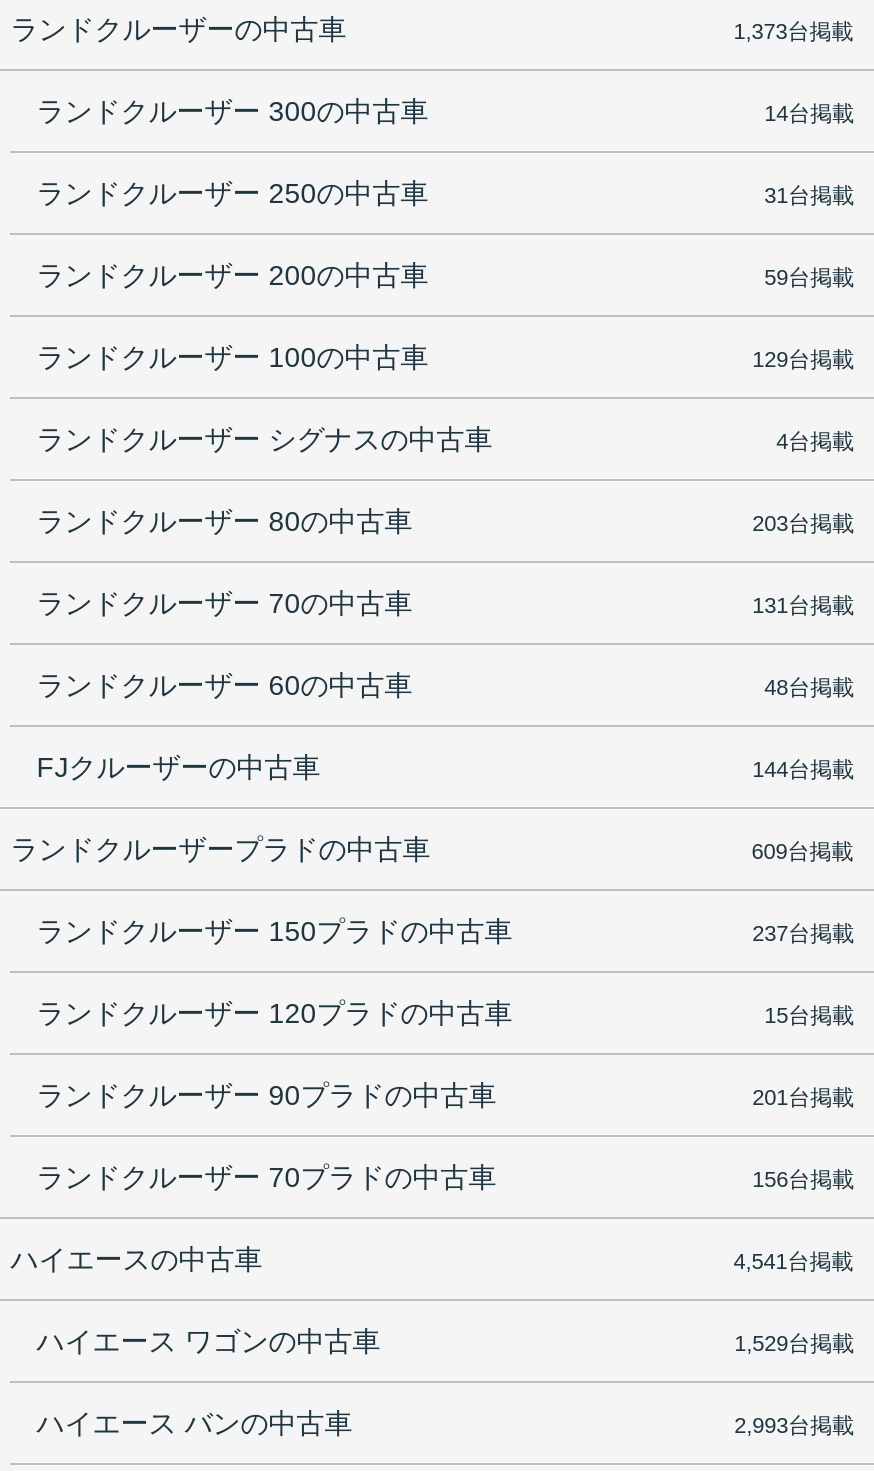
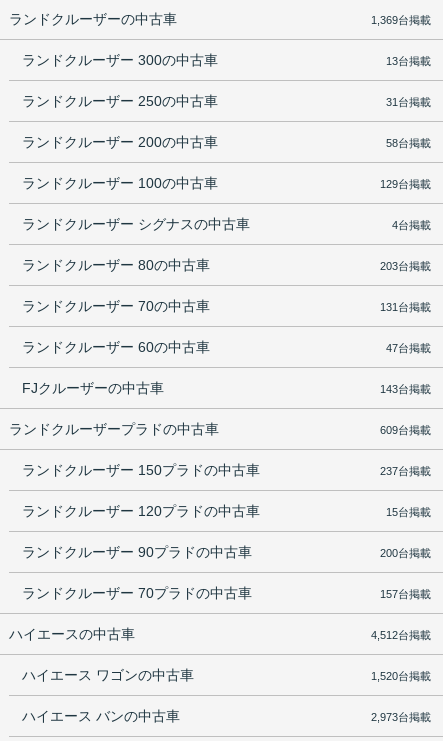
- 1,373台掲載
+ 1,369台掲載

- 14台掲載
+ 13台掲載

- 59台掲載
+ 58台掲載

- 48台掲載
+ 47台掲載

- 144台掲載
+ 143台掲載

- 201台掲載
+ 200台掲載

- 156台掲載
+ 157台掲載

- 4,541台掲載
+ 4,512台掲載

- 1,529台掲載
+ 1,520台掲載

- 2,993台掲載
+ 2,973台掲載
